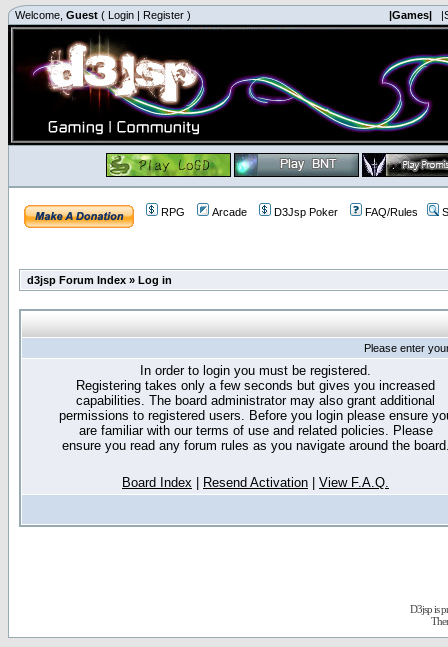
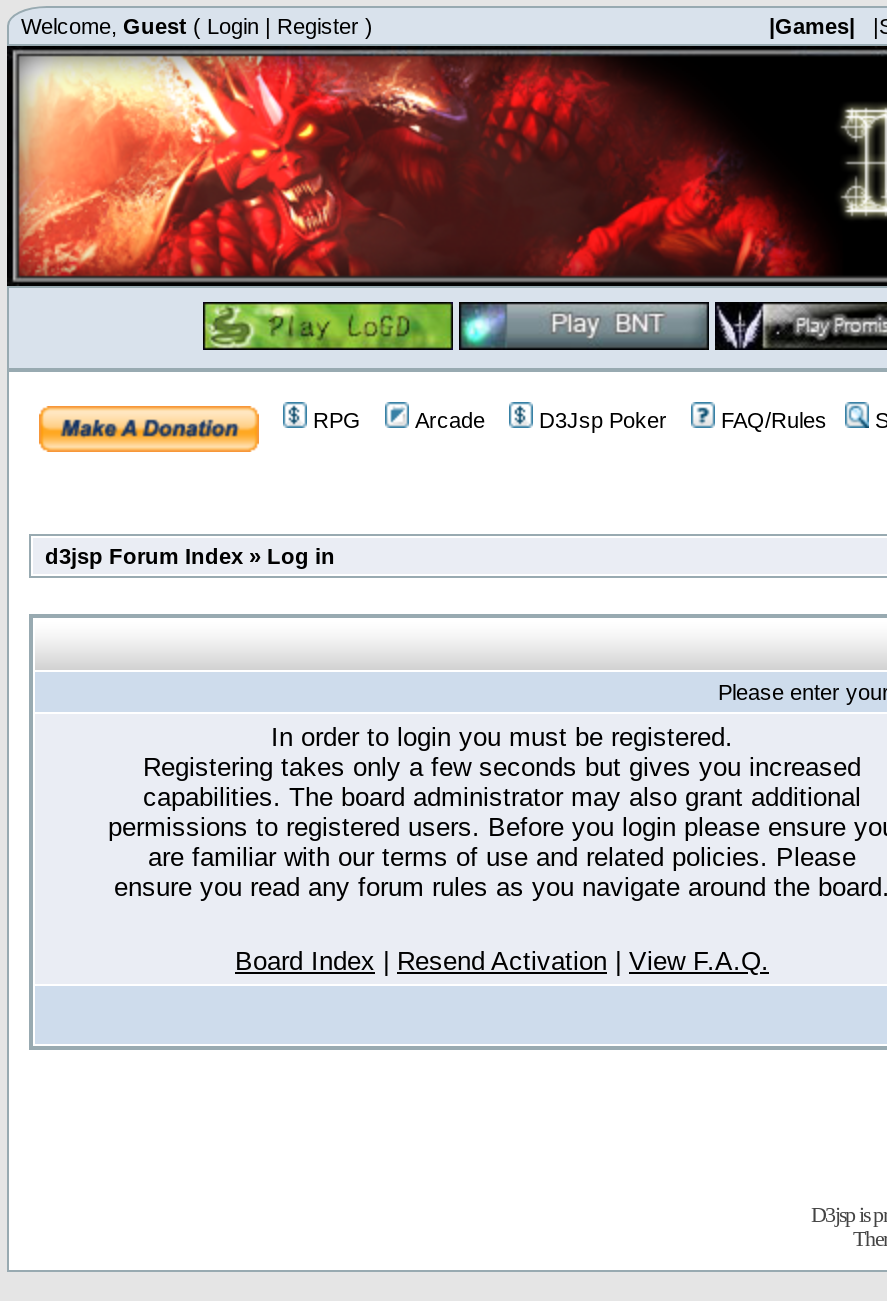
- [image]
+ [image]
